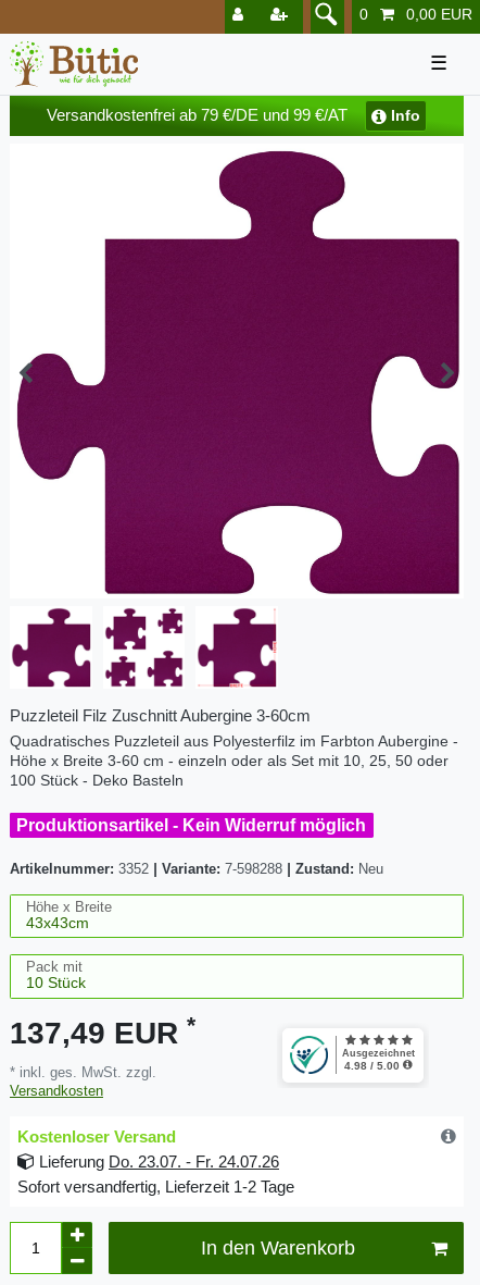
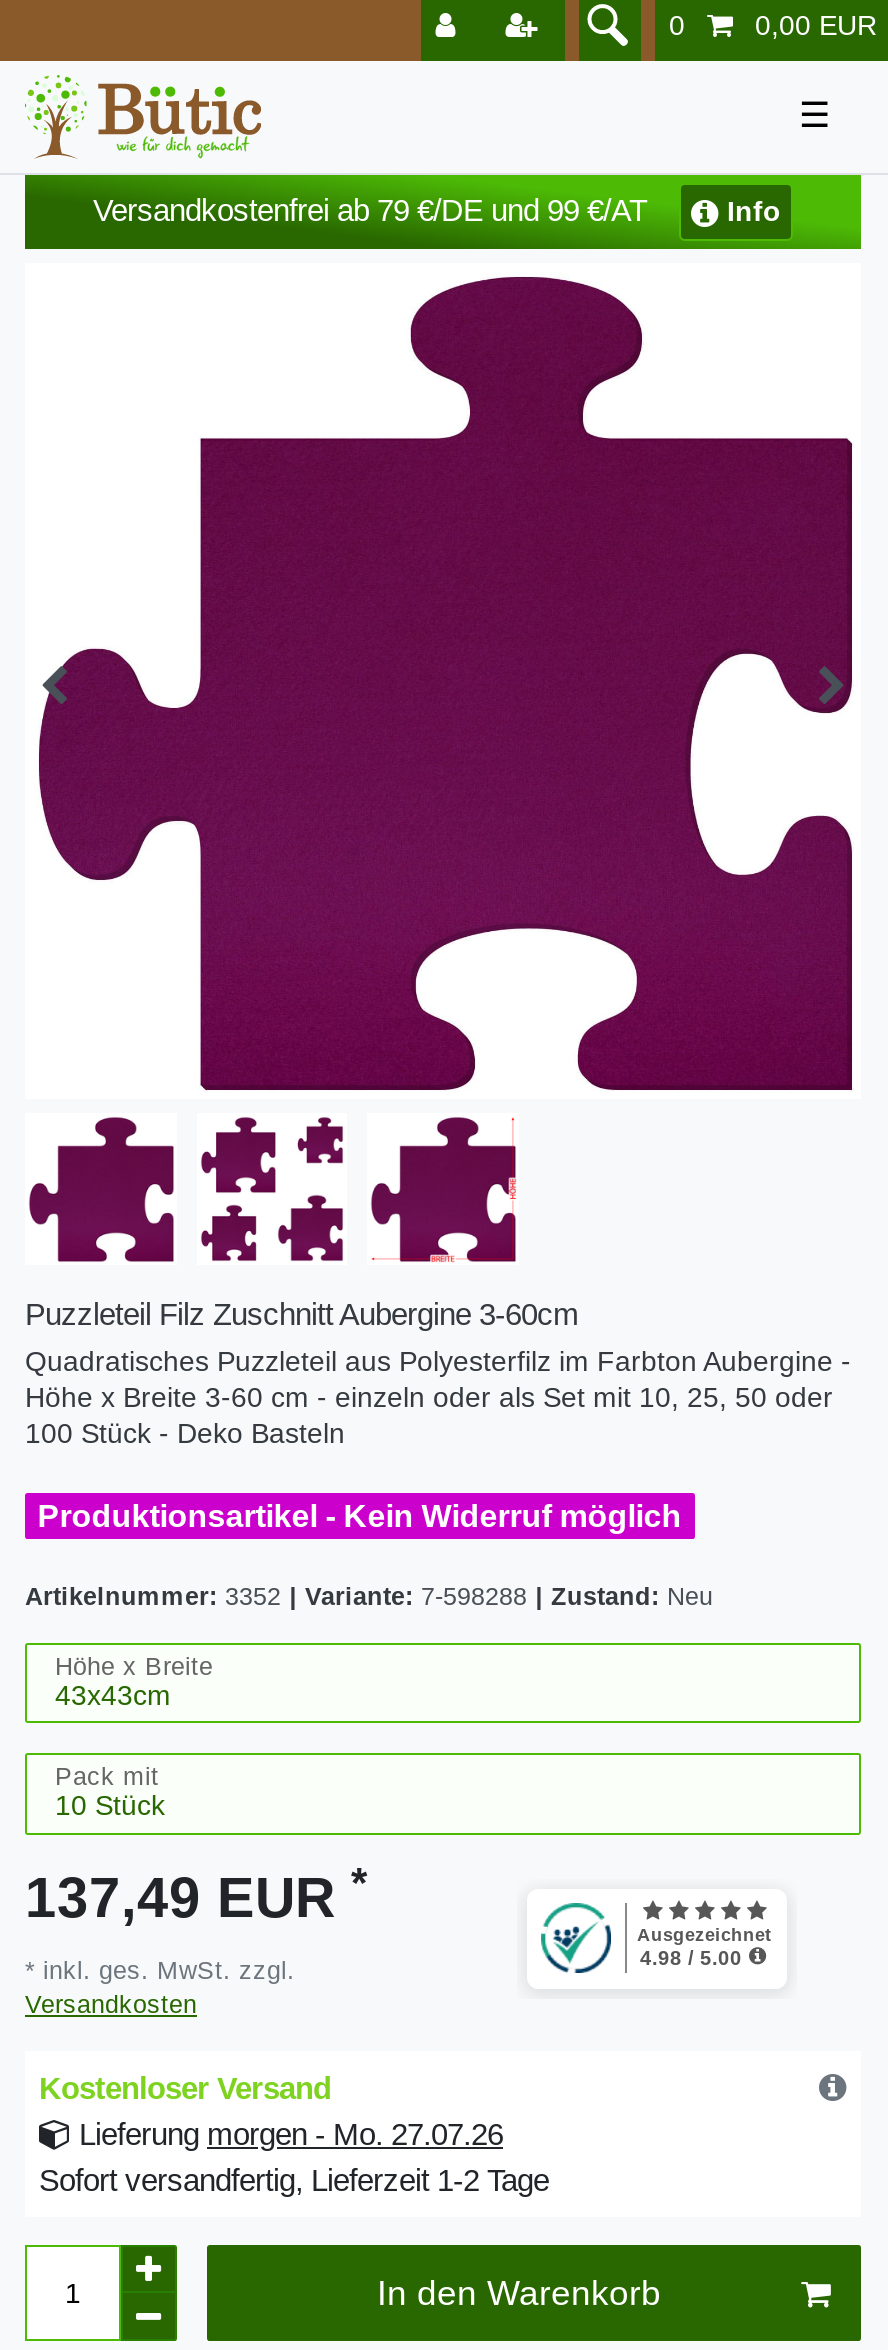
- Lieferung Do. 23.07. - Fr. 24.07.26
+ Lieferung morgen - Mo. 27.07.26
